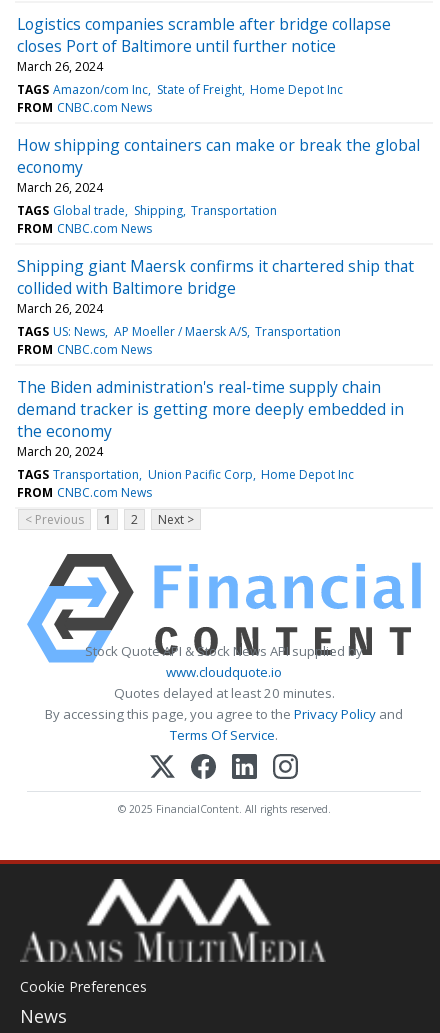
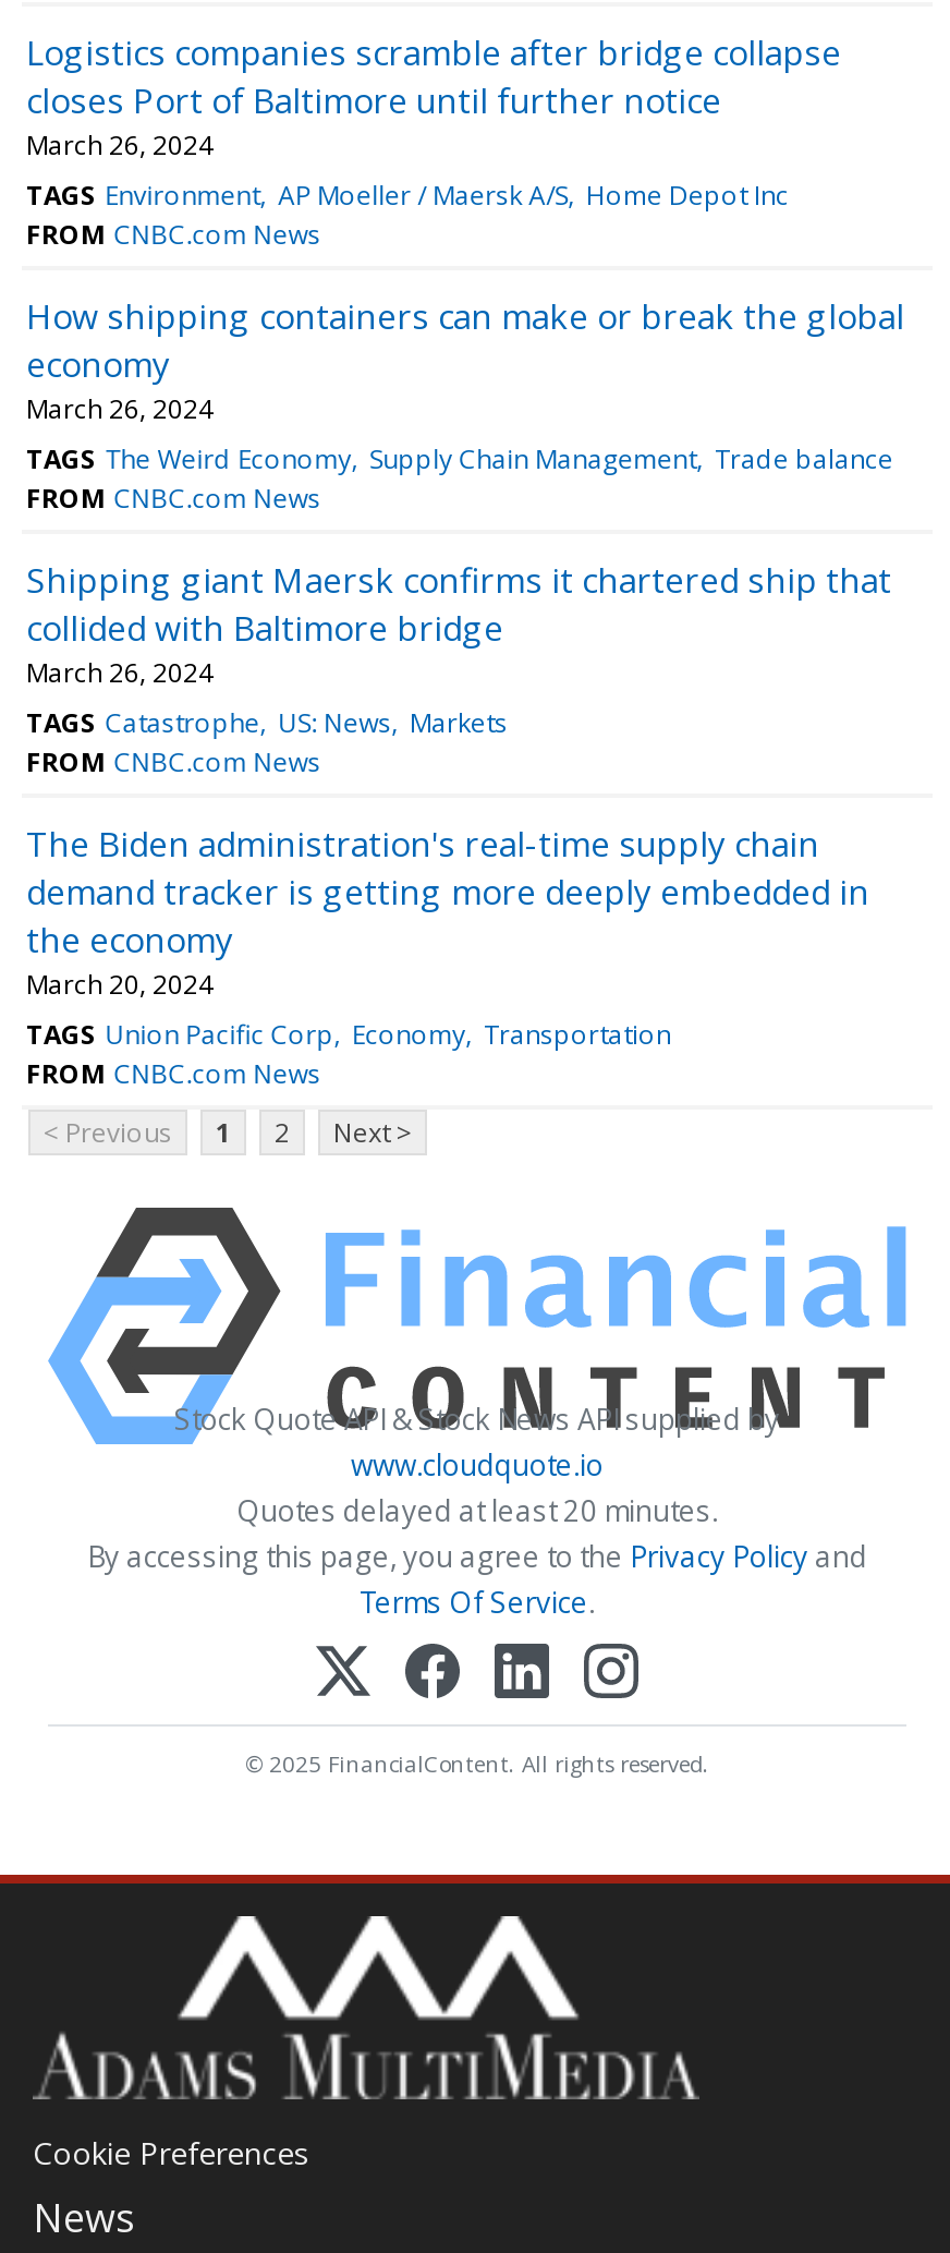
- TAGS Amazon/com Inc State of Freight Home Depot Inc
+ TAGS Environment AP Moeller / Maersk A/S Home Depot Inc

- TAGS Global trade Shipping Transportation
+ TAGS The Weird Economy Supply Chain Management Trade balance

- TAGS US: News AP Moeller / Maersk A/S Transportation
+ TAGS Catastrophe US: News Markets

- TAGS Transportation Union Pacific Corp Home Depot Inc
+ TAGS Union Pacific Corp Economy Transportation
